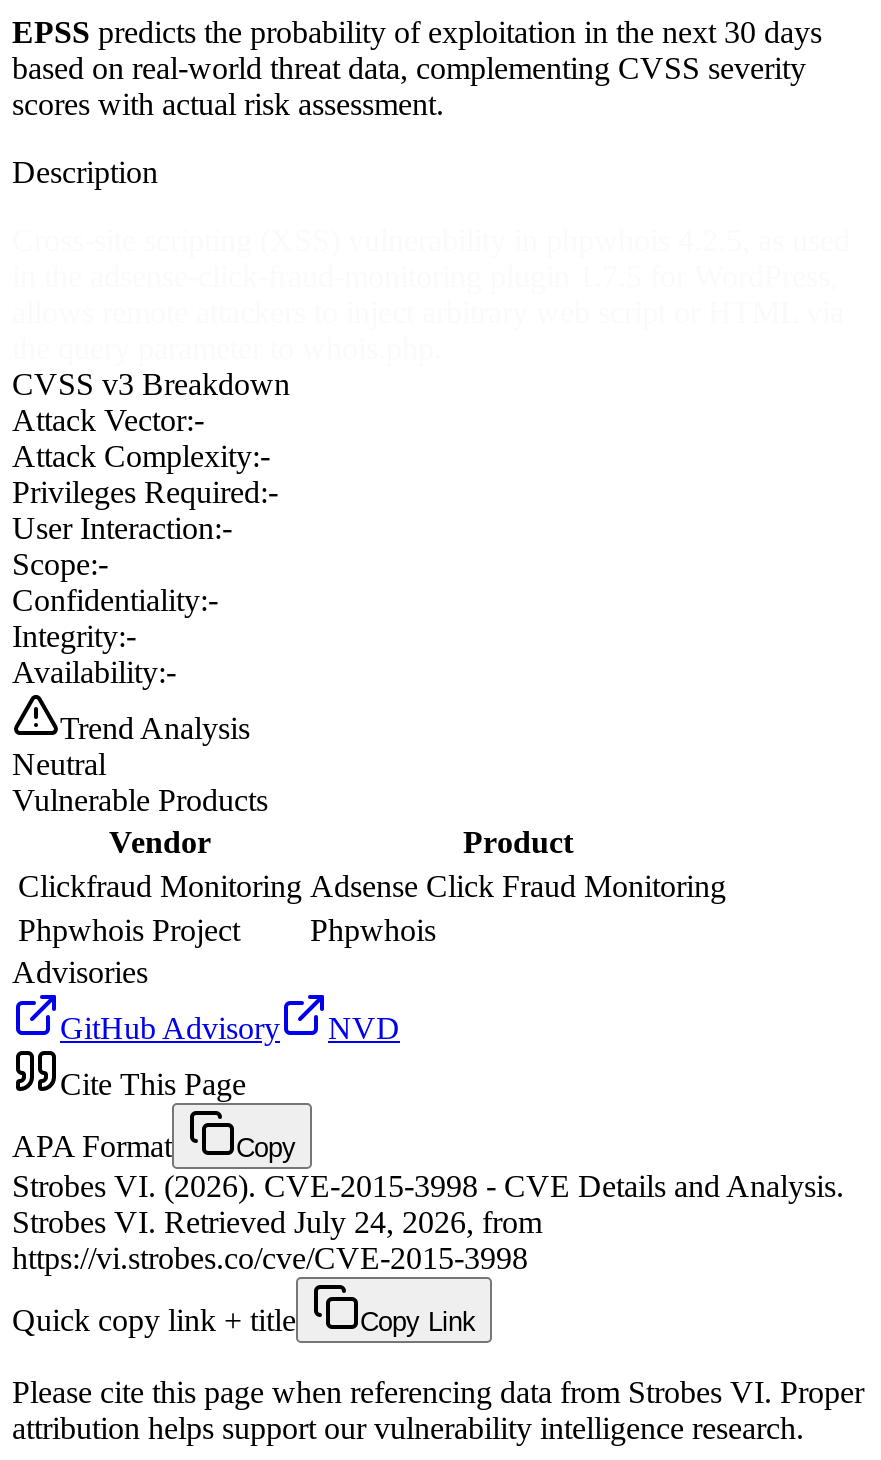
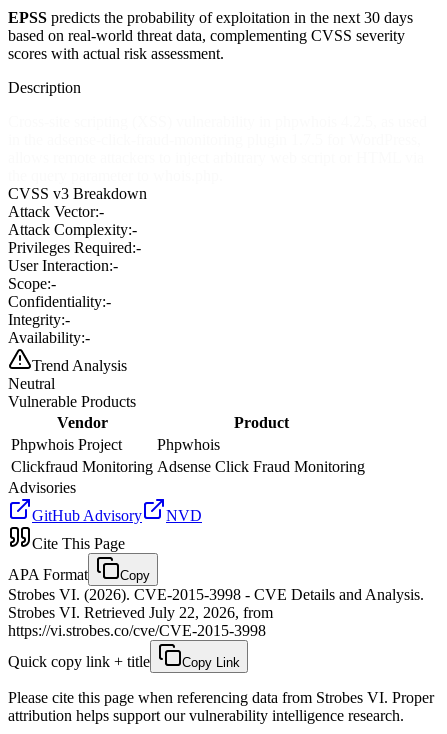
moved down: Clickfraud Monitoring Adsense Click Fraud Monitoring

moved up: Phpwhois Project | Phpwhois

- Strobes VI. Retrieved July 24, 2026, from
+ Strobes VI. Retrieved July 22, 2026, from
